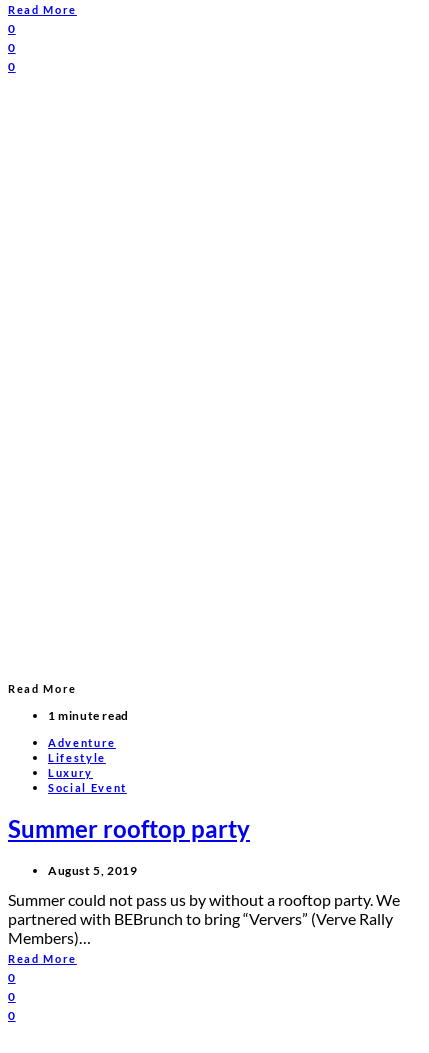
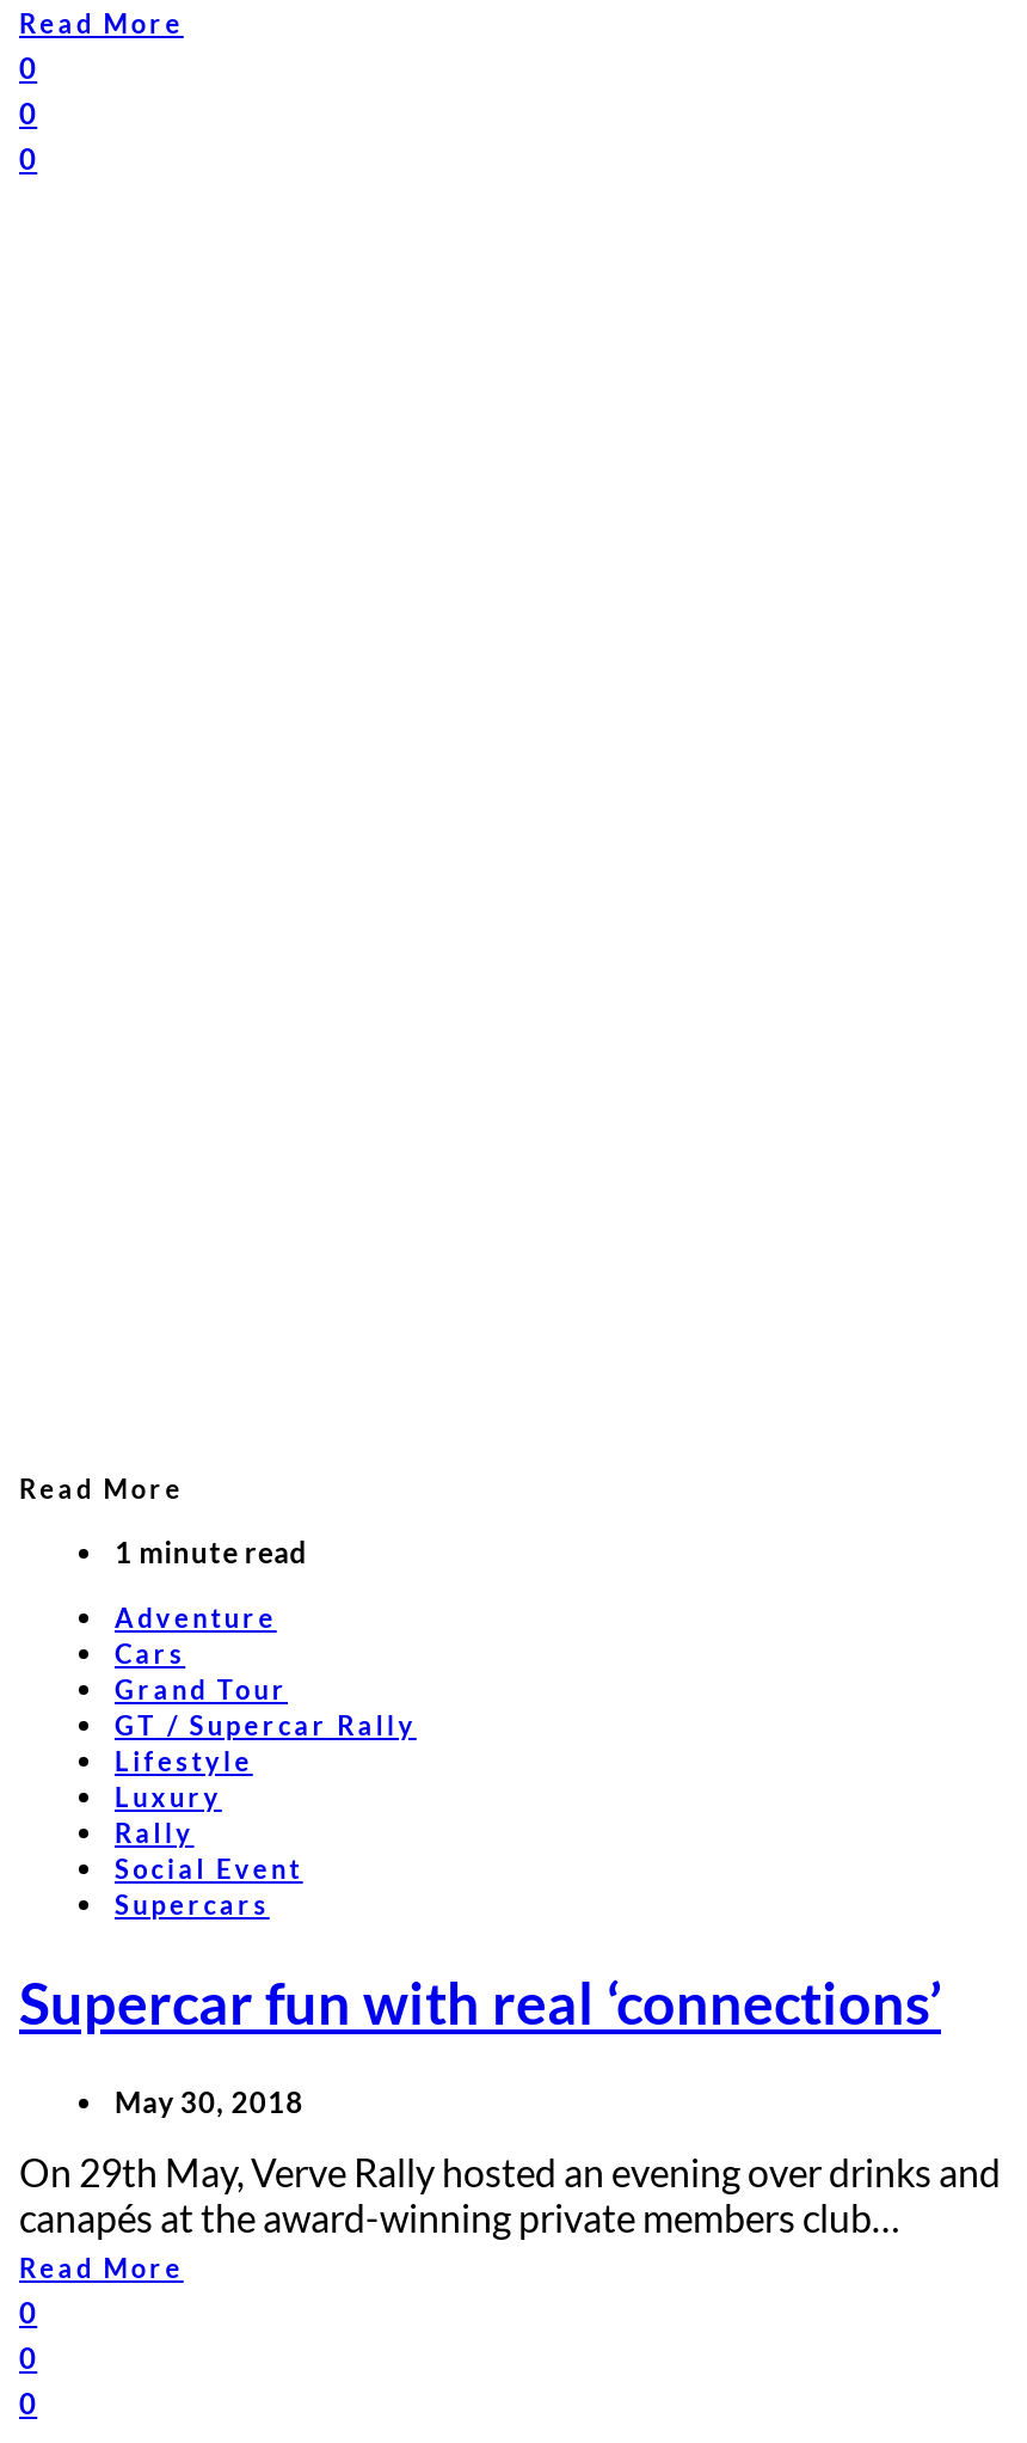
moved up: Read More | 1 minute read | Adventure

+ Cars
+ Grand Tour
+ GT / Supercar Rally

+ Rally

- Summer rooftop party
- August 5, 2019
- Summer could not pass us by without a rooftop party. We
- partnered with BEBrunch to bring “Ververs” (Verve Rally
- Members)…
+ Supercars
+ Supercar fun with real ‘connections’
+ May 30, 2018
+ On 29th May, Verve Rally hosted an evening over drinks and
+ canapés at the award-winning private members club…
